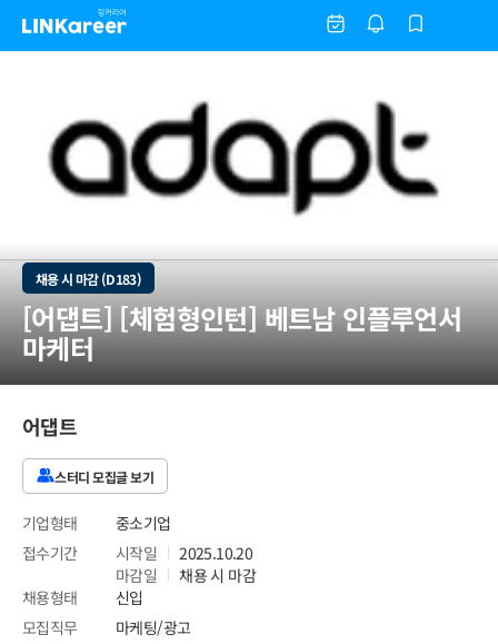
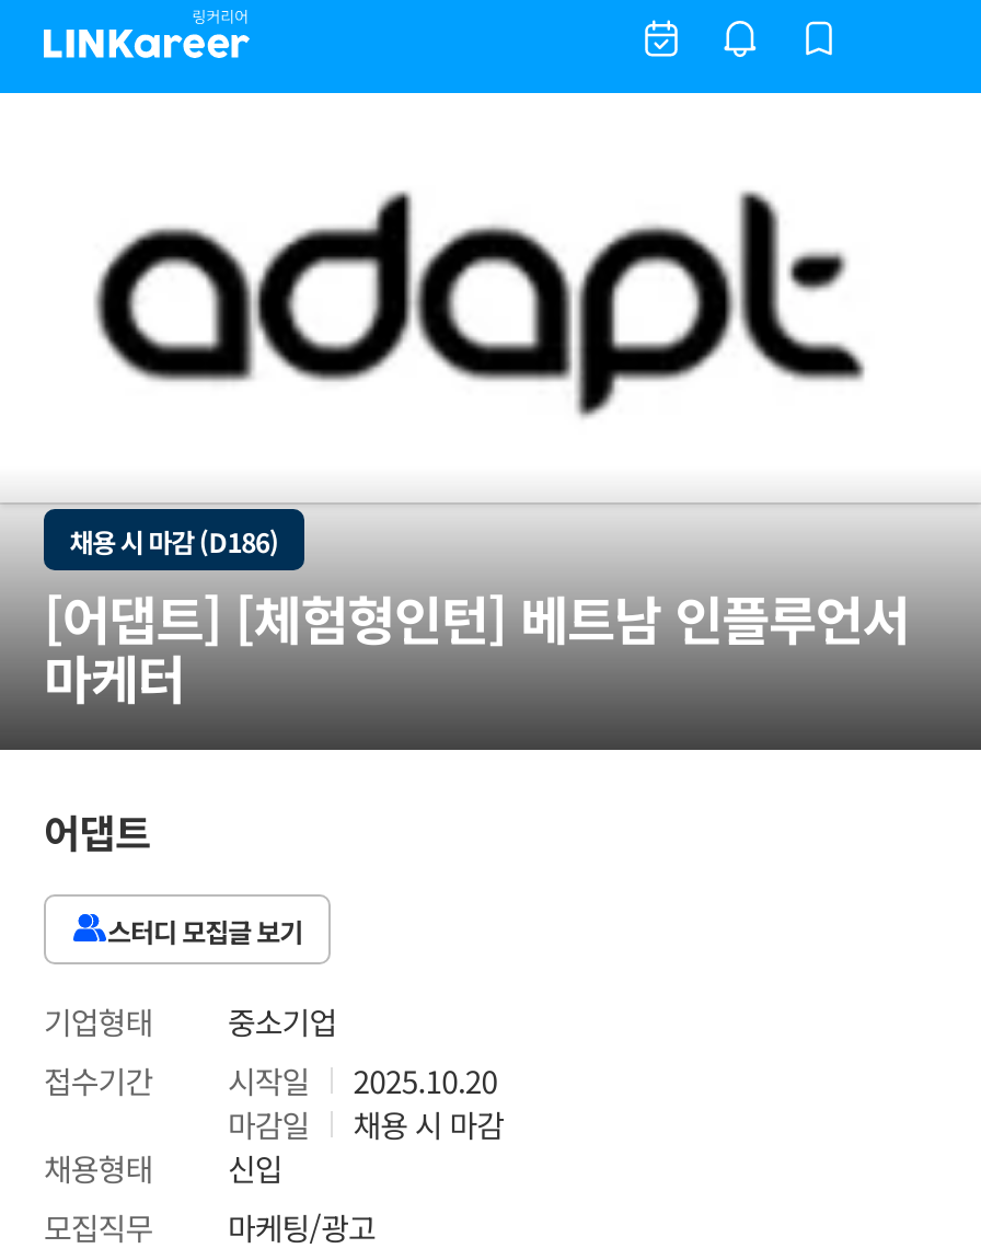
- 채용 시 마감 (D183)
+ 채용 시 마감 (D186)
